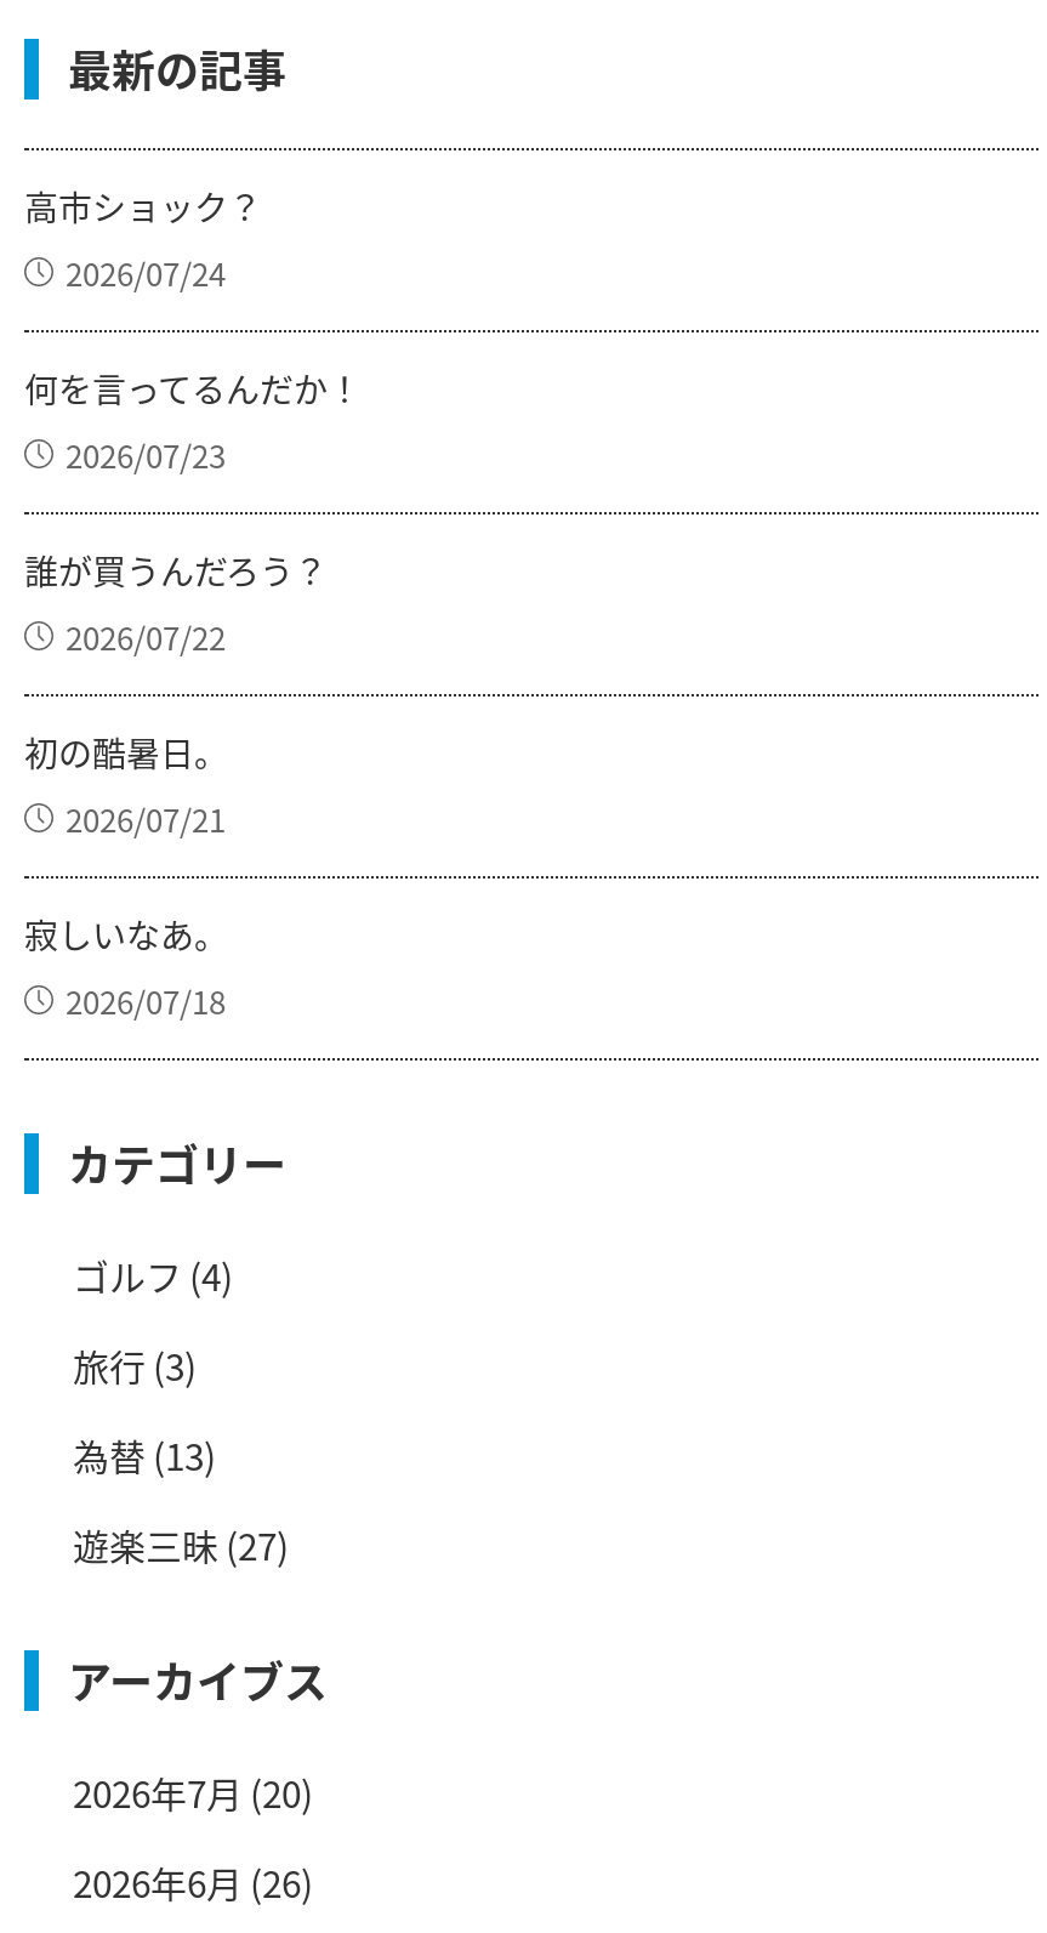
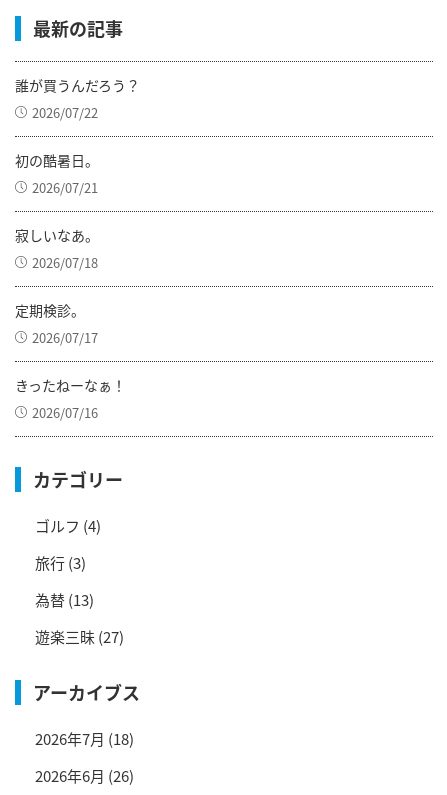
- 高市ショック？
- 2026/07/24
- 何を言ってるんだか！
- 2026/07/23

moved up: 誰が買うんだろう？ | 2026/07/22 | 初の酷暑日。 | 2026/07/21 | 寂しいなあ。 | 2026/07/18

+ 定期検診。
+ 2026/07/17
+ きったねーなぁ！
+ 2026/07/16

- 2026年7月(20)
+ 2026年7月(18)
